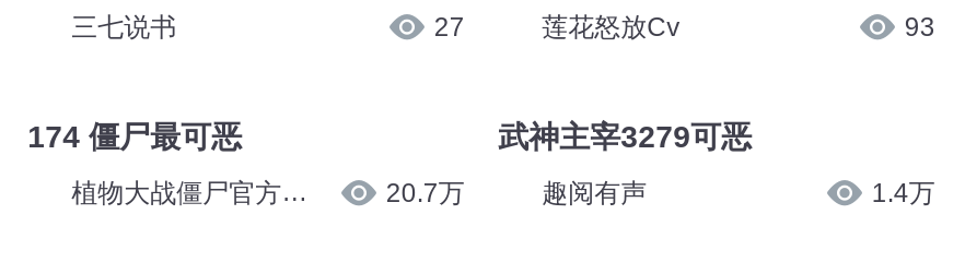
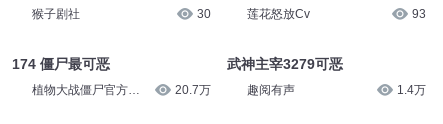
- 三七说书
- 27
+ 猴子剧社
+ 30
